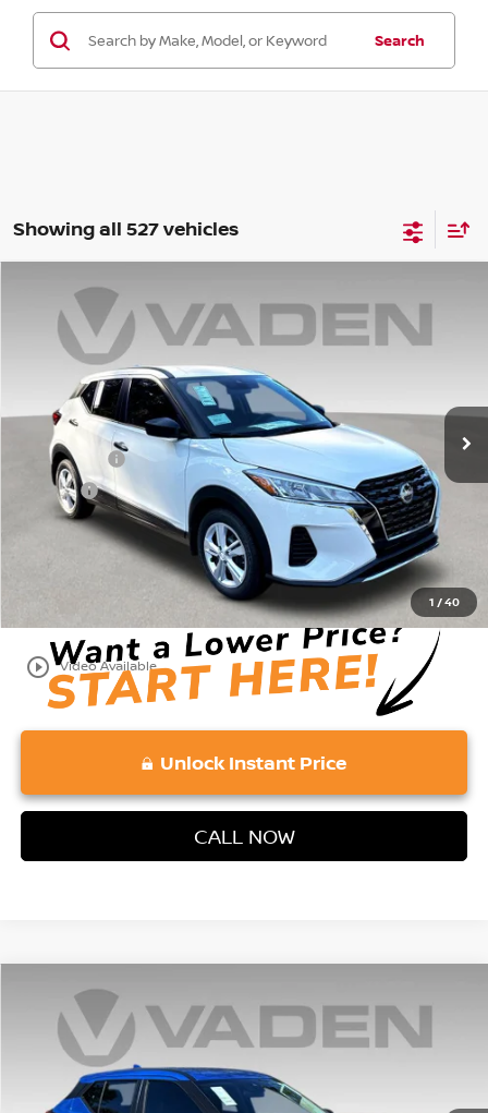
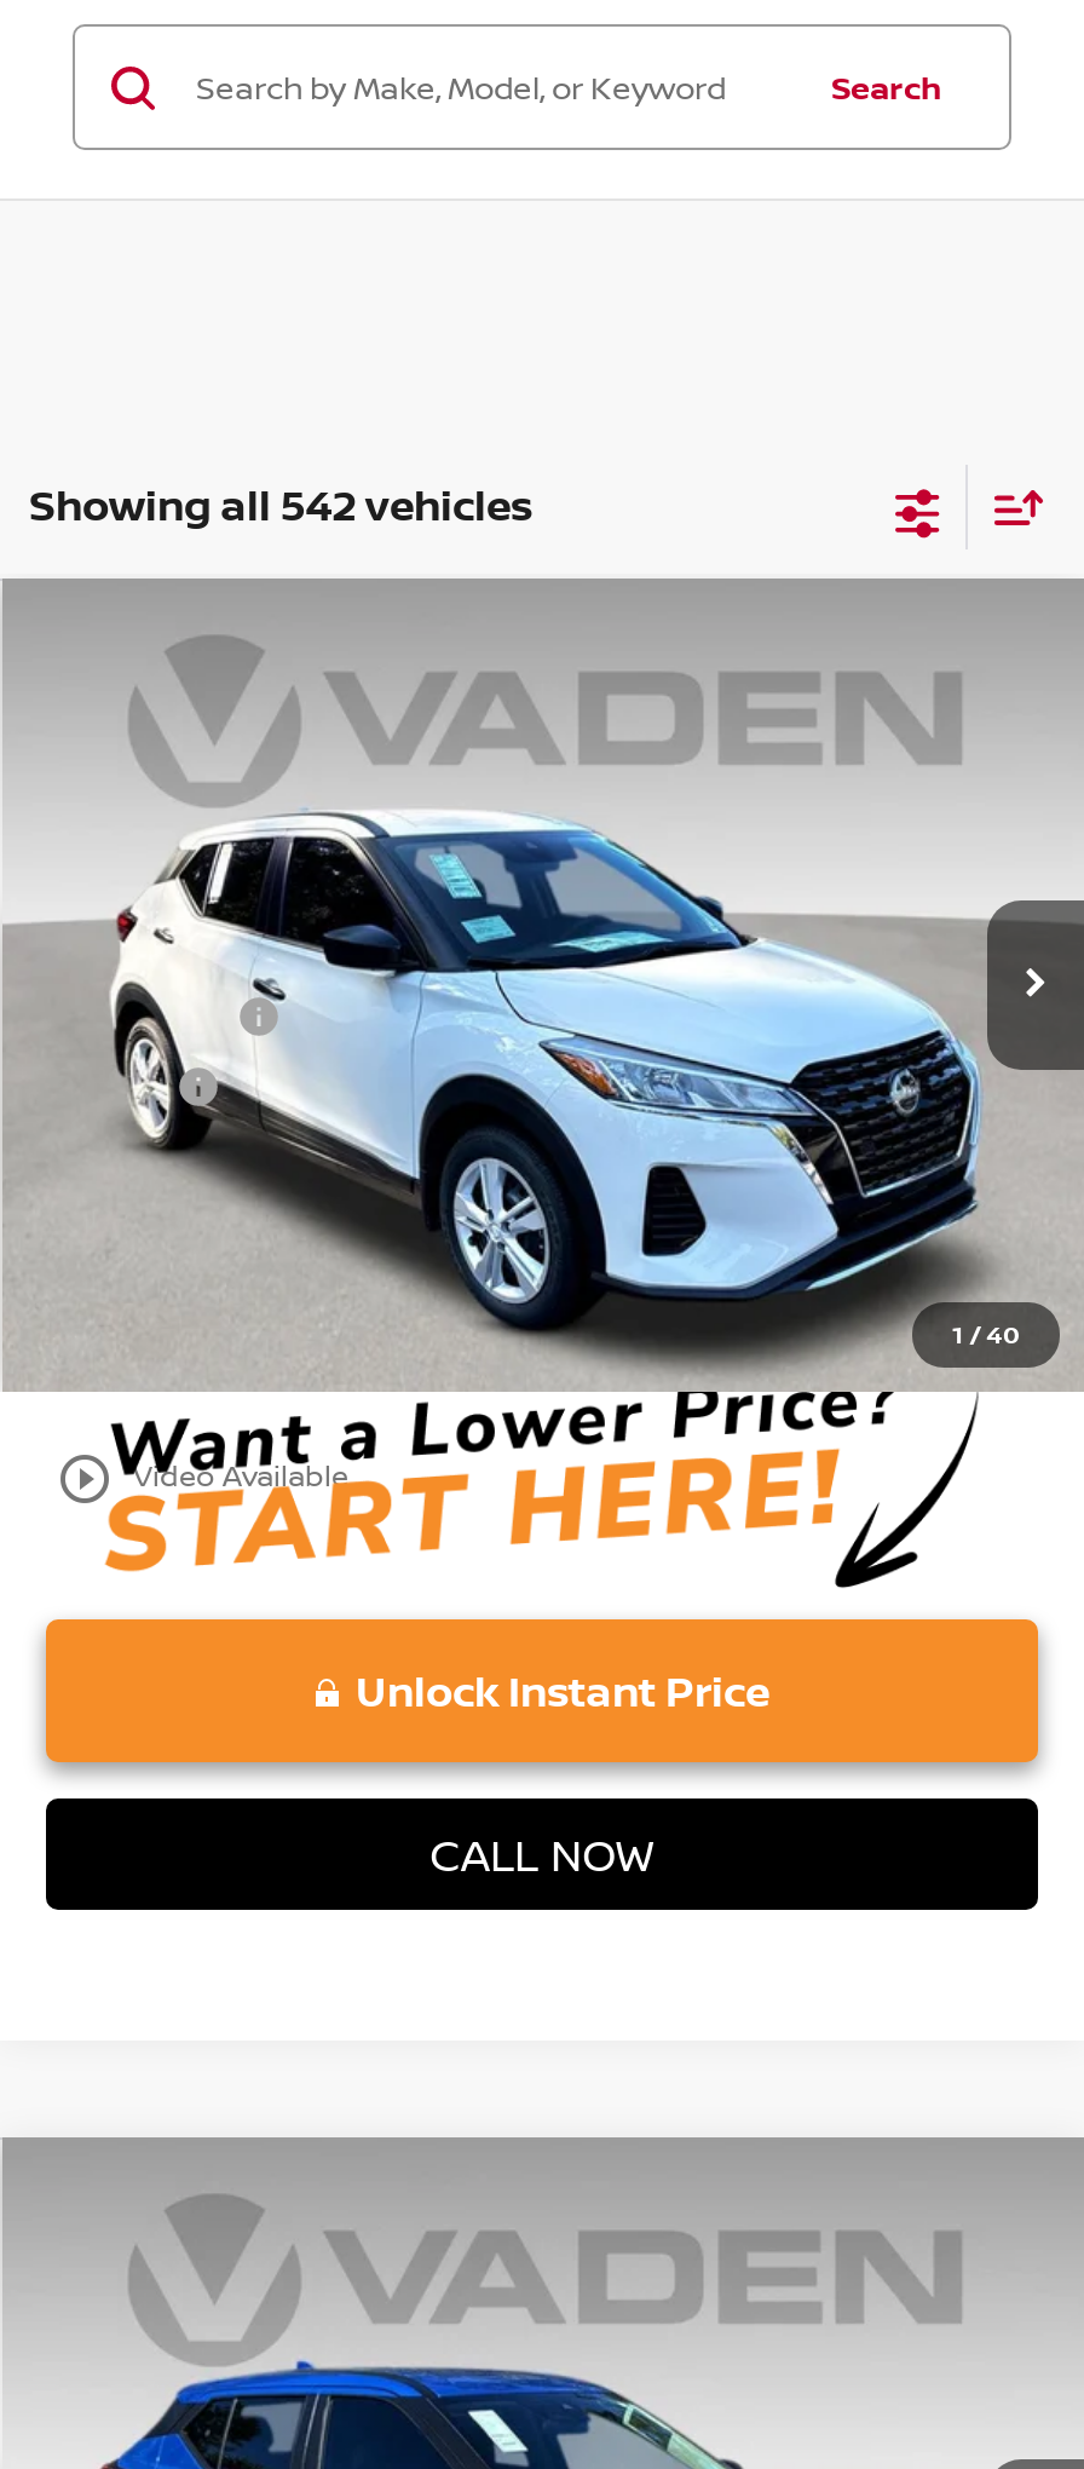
- Showing all 527 vehicles
+ Showing all 542 vehicles
